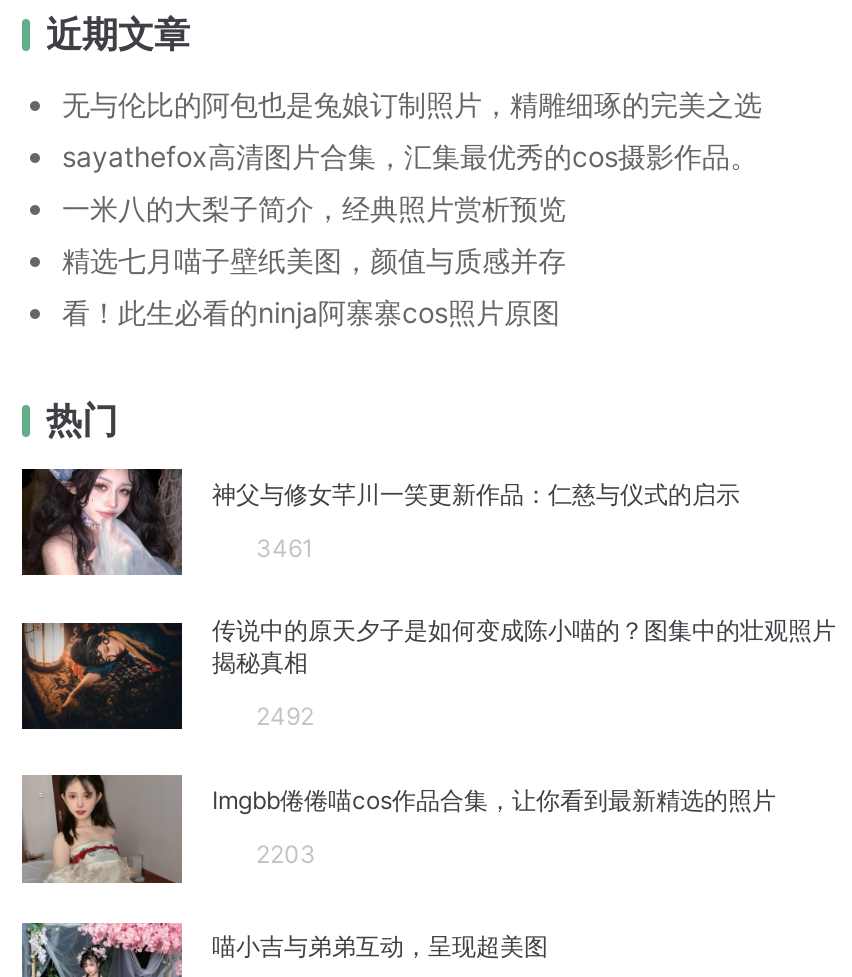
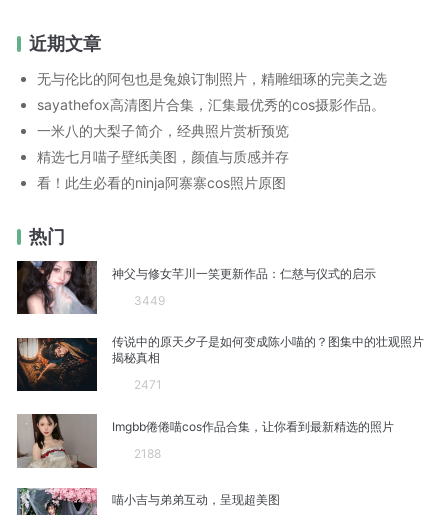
- 3461
+ 3449

- 2492
+ 2471

- 2203
+ 2188
